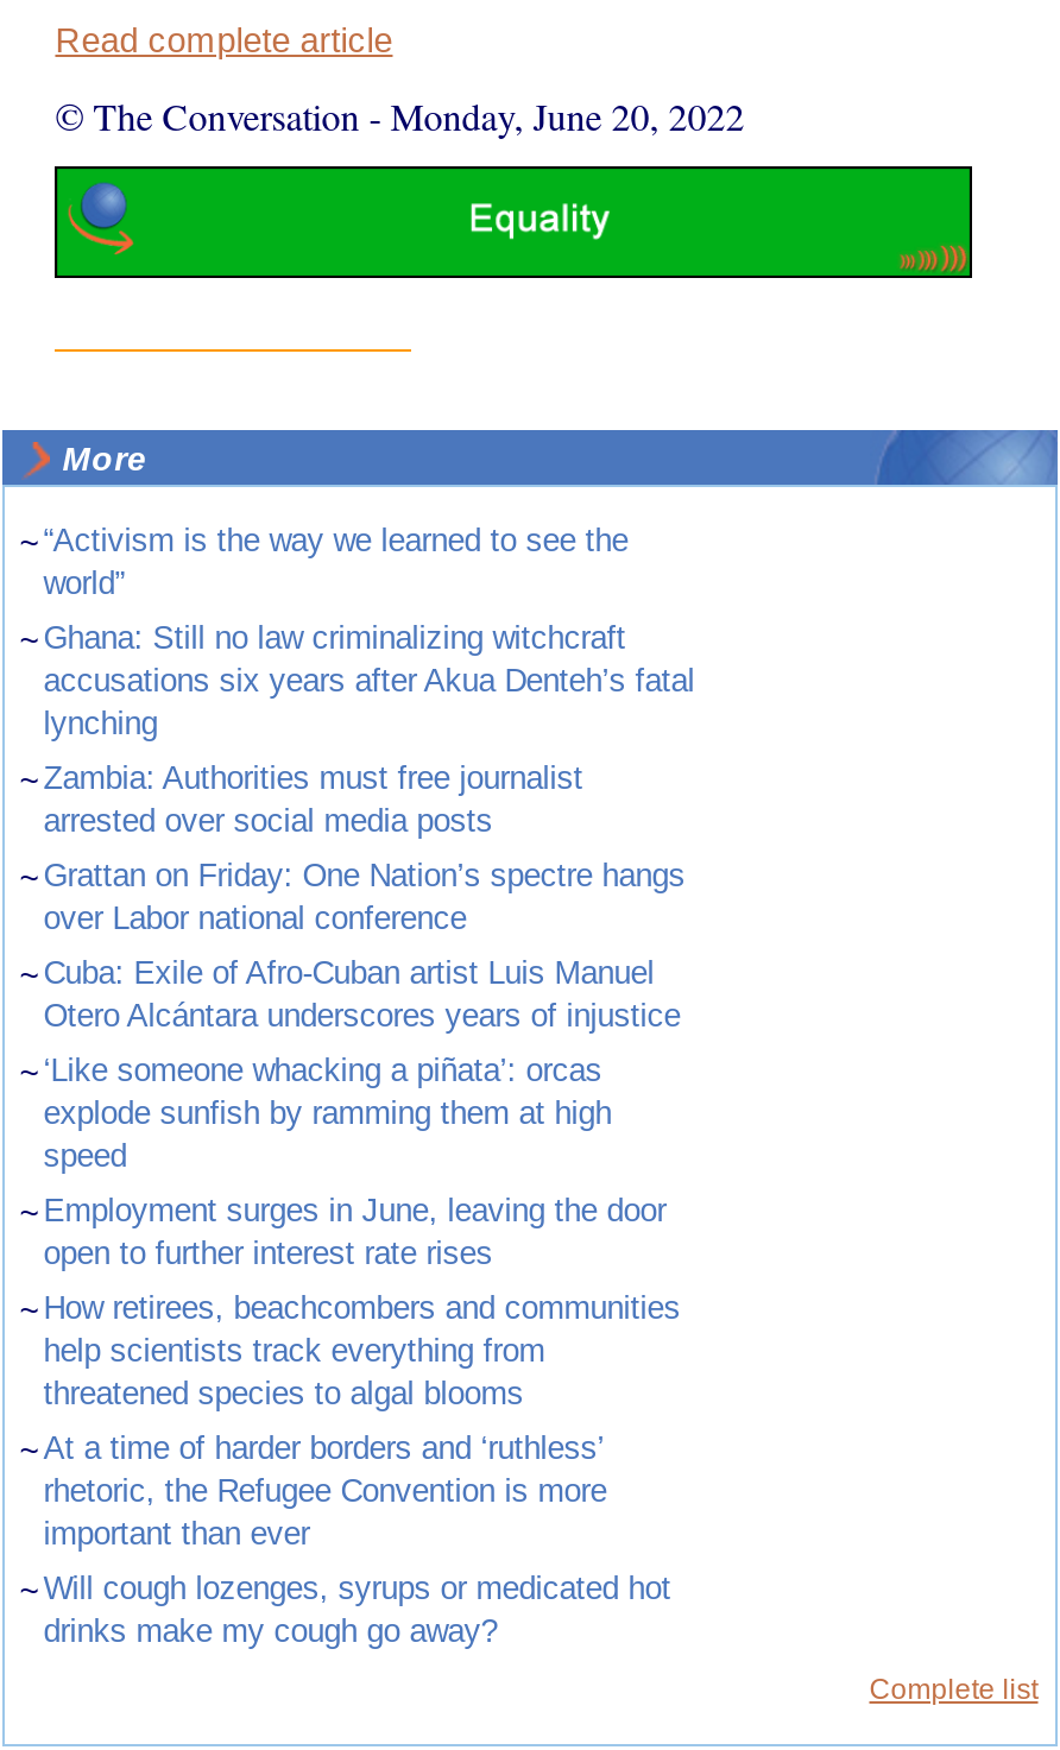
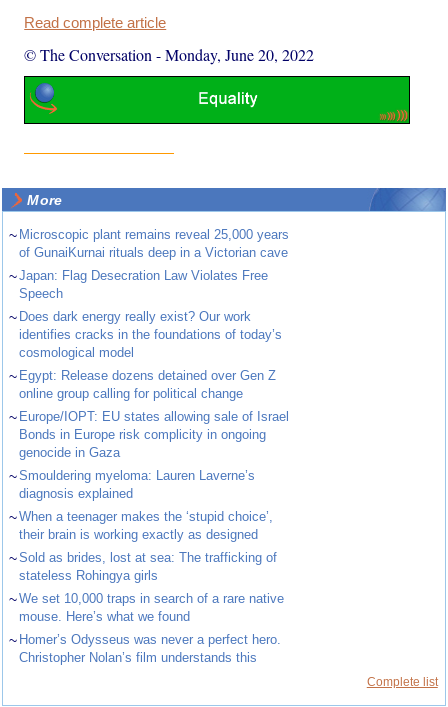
- ~ “Activism is the way we learned to see the
- world”
+ ~ Microscopic plant remains reveal 25,000 years
+ of GunaiKurnai rituals deep in a Victorian cave

- ~ Ghana: Still no law criminalizing witchcraft
- accusations six years after Akua Denteh’s fatal
- lynching
+ ~ Japan: Flag Desecration Law Violates Free
+ Speech

- ~ Zambia: Authorities must free journalist
- arrested over social media posts
+ ~ Does dark energy really exist? Our work
+ identifies cracks in the foundations of today’s
+ cosmological model

- ~ Grattan on Friday: One Nation’s spectre hangs
- over Labor national conference
+ ~ Egypt: Release dozens detained over Gen Z
+ online group calling for political change

- ~ Cuba: Exile of Afro-Cuban artist Luis Manuel
- Otero Alcántara underscores years of injustice
+ ~ Europe/IOPT: EU states allowing sale of Israel
+ Bonds in Europe risk complicity in ongoing
+ genocide in Gaza

- ~ ‘Like someone whacking a piñata’: orcas
- explode sunfish by ramming them at high
- speed
+ ~ Smouldering myeloma: Lauren Laverne’s
+ diagnosis explained

- ~ Employment surges in June, leaving the door
- open to further interest rate rises
+ ~ When a teenager makes the ‘stupid choice’,
+ their brain is working exactly as designed

- ~ How retirees, beachcombers and communities
- help scientists track everything from
- threatened species to algal blooms
+ ~ Sold as brides, lost at sea: The trafficking of
+ stateless Rohingya girls

- ~ At a time of harder borders and ‘ruthless’
- rhetoric, the Refugee Convention is more
- important than ever
+ ~ We set 10,000 traps in search of a rare native
+ mouse. Here’s what we found

- ~ Will cough lozenges, syrups or medicated hot
- drinks make my cough go away?
+ ~ Homer’s Odysseus was never a perfect hero.
+ Christopher Nolan’s film understands this
